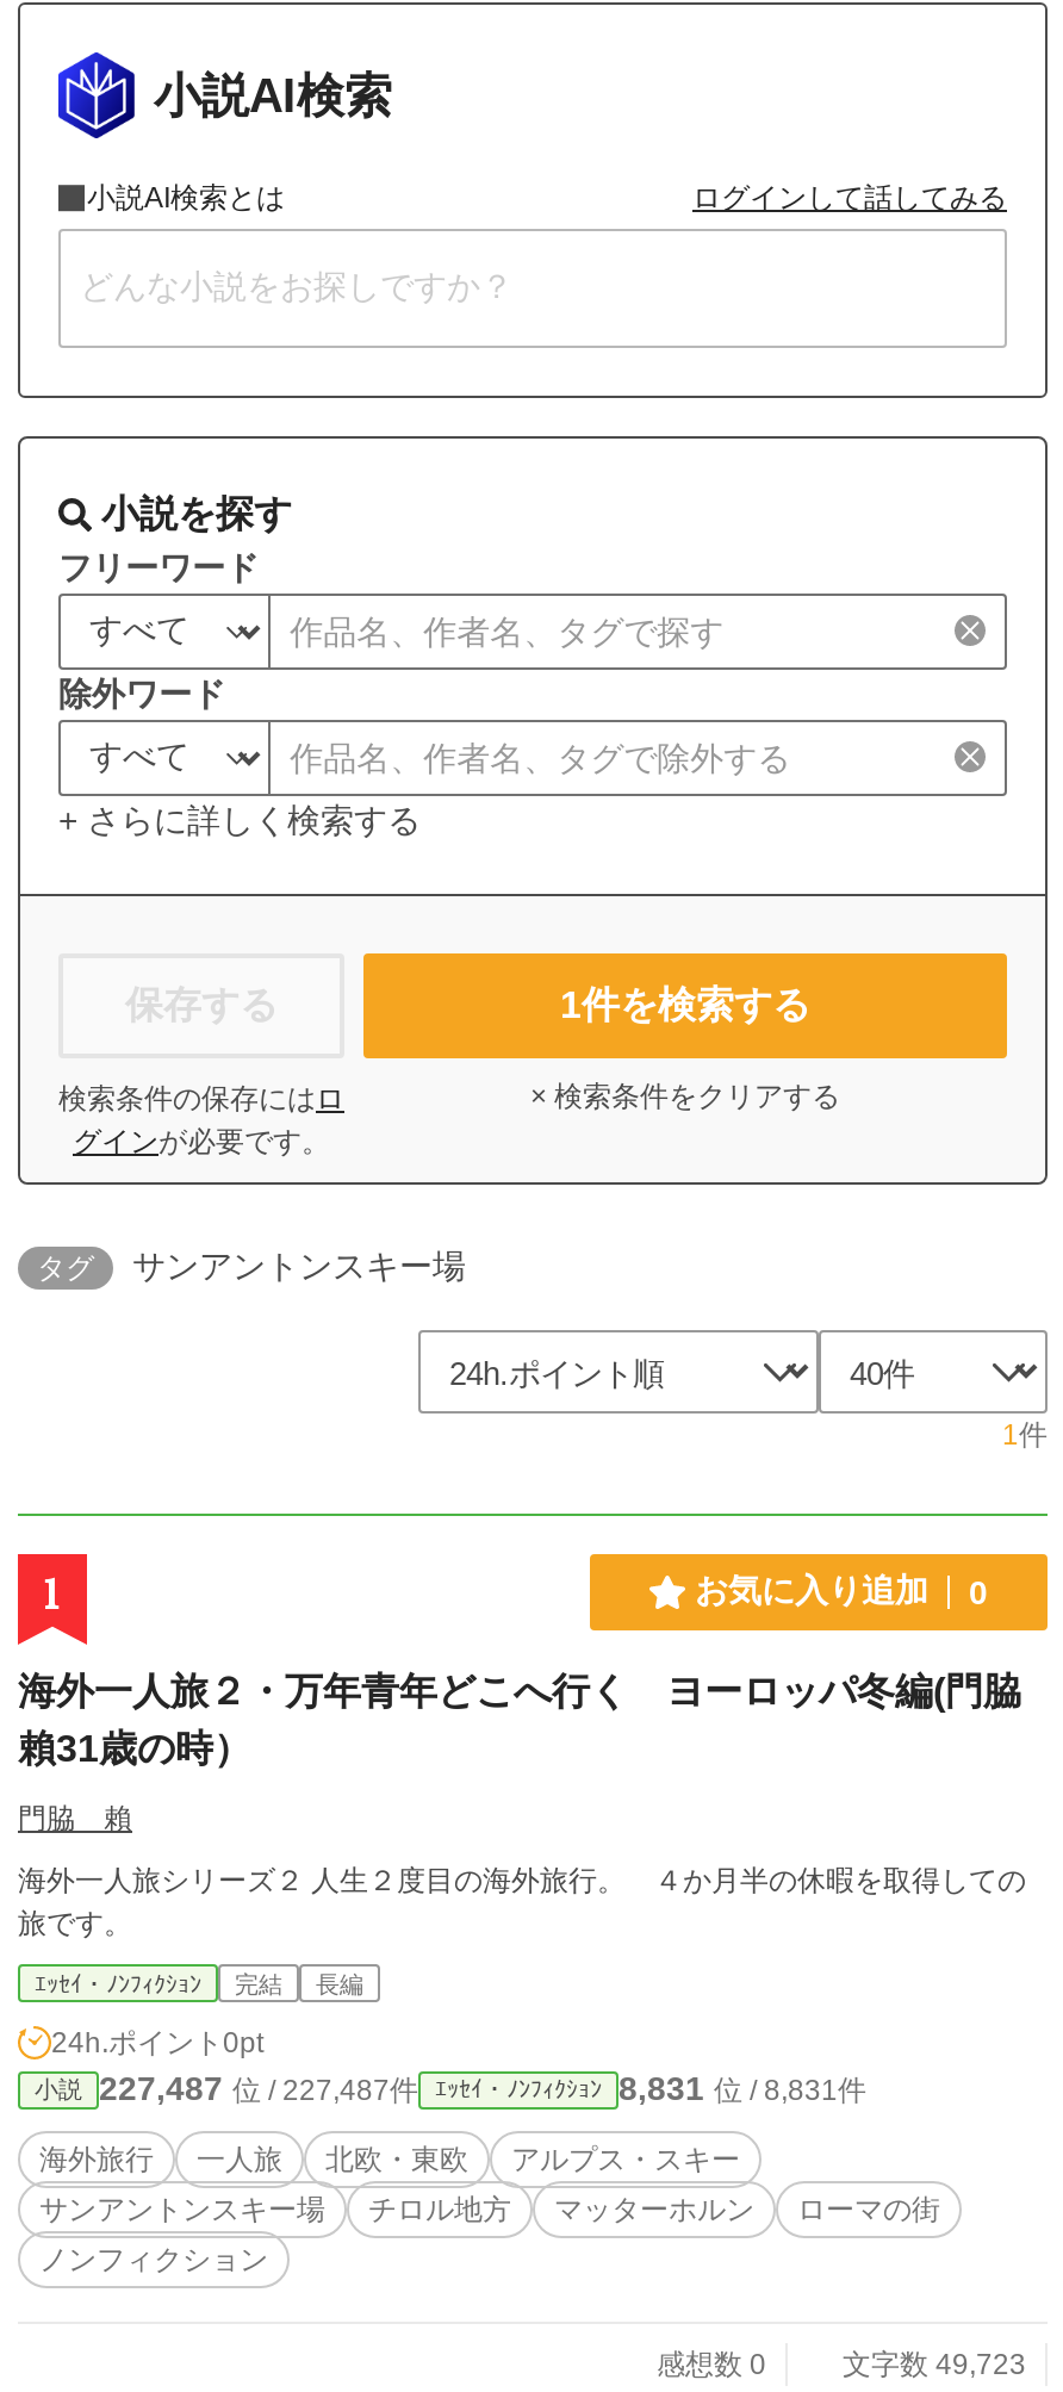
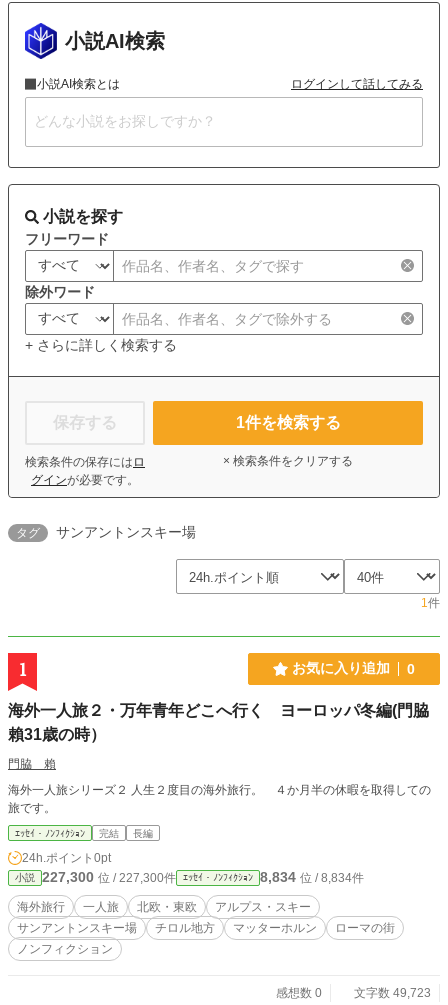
- 227,487位 / 227,487件
+ 227,300位 / 227,300件

- 8,831位 / 8,831件
+ 8,834位 / 8,834件
